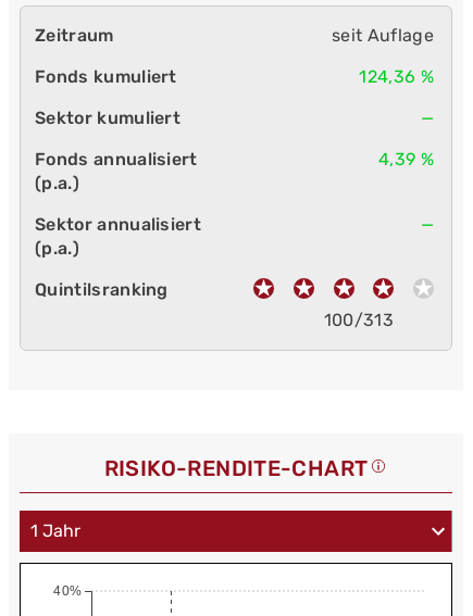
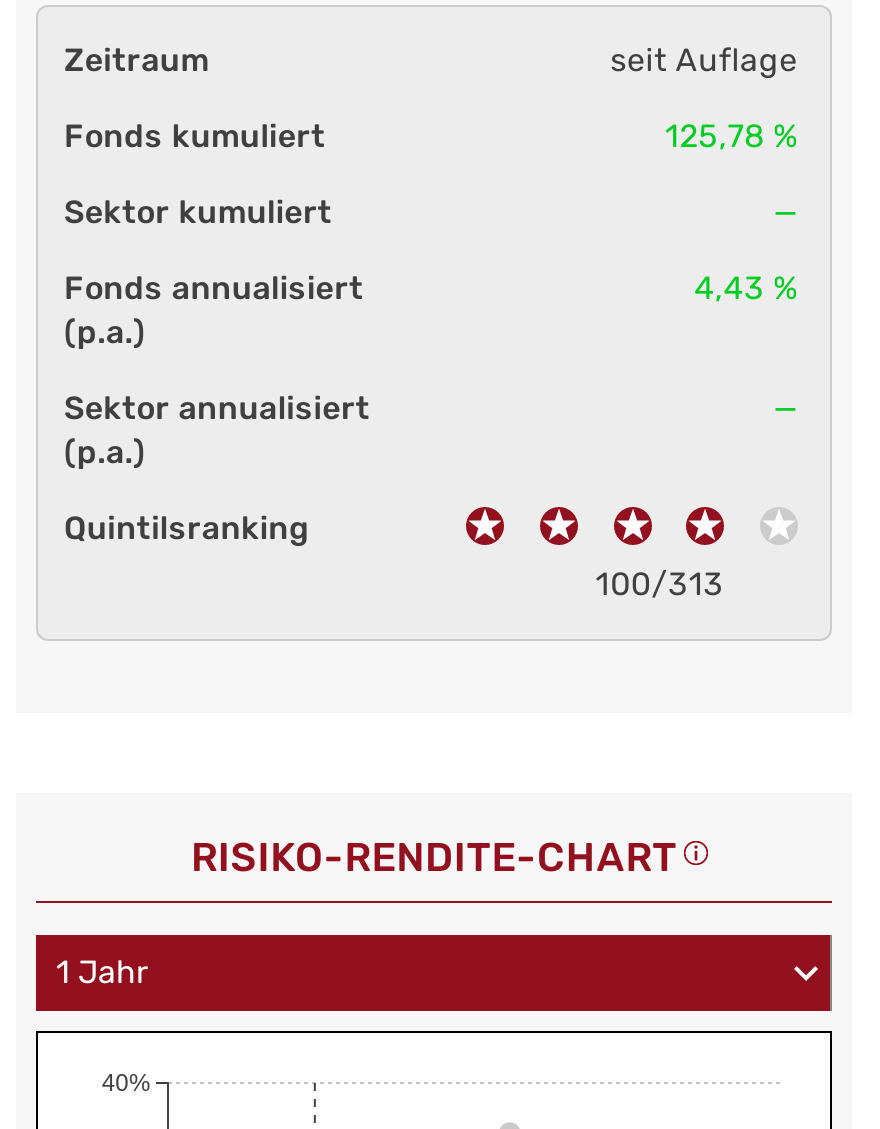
- 124,36 %
+ 125,78 %

- 4,39 %
+ 4,43 %
